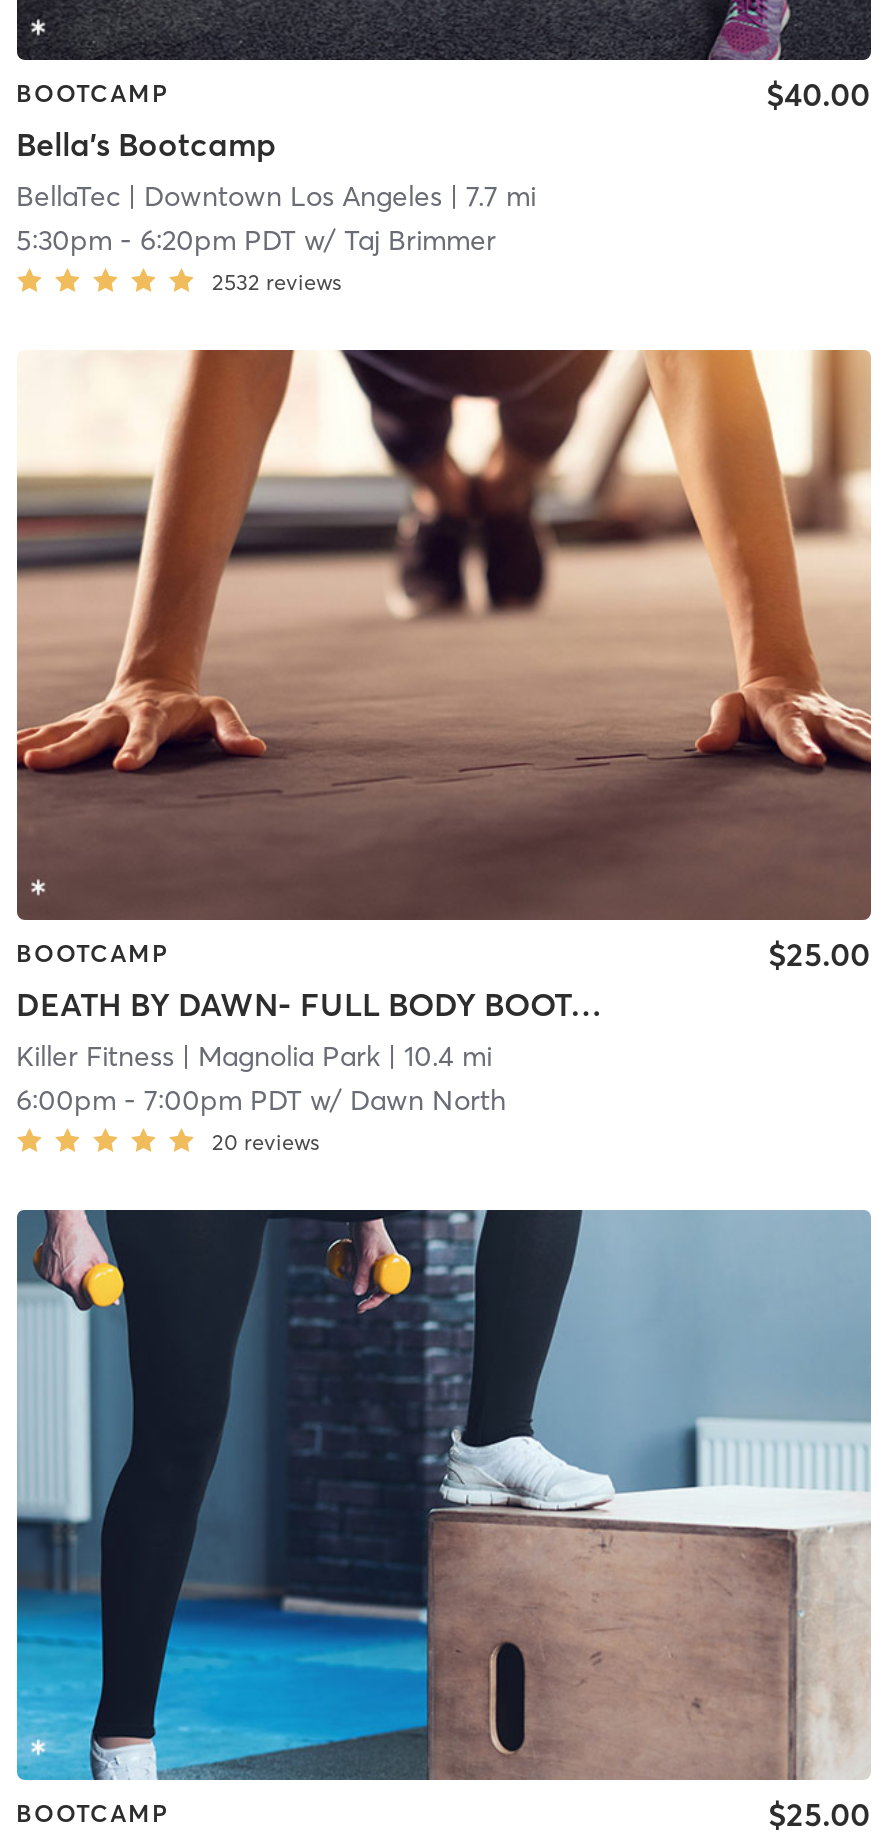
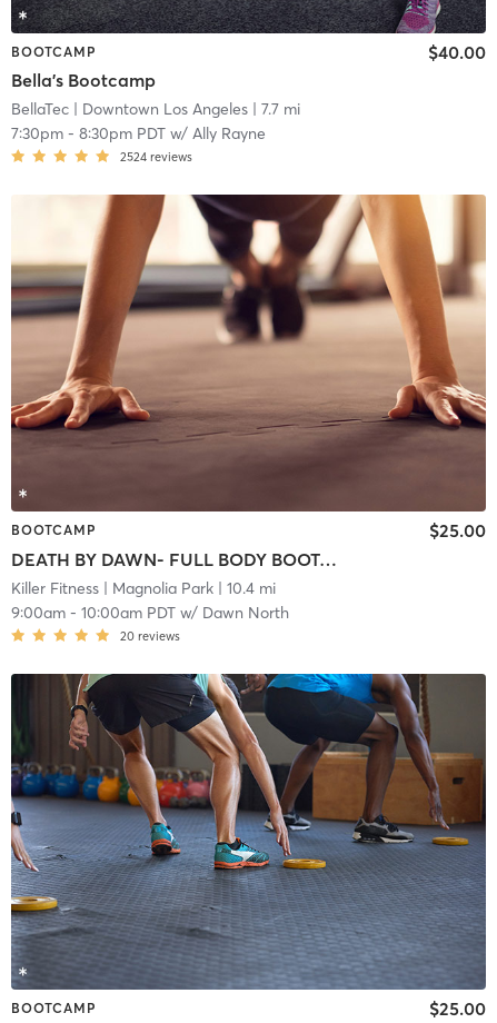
- 5:30pm - 6:20pm PDT w/ Taj Brimmer
+ 7:30pm - 8:30pm PDT w/ Ally Rayne

- 2532 reviews
+ 2524 reviews

- 6:00pm - 7:00pm PDT w/ Dawn North
+ 9:00am - 10:00am PDT w/ Dawn North

- [image]
+ [image]
